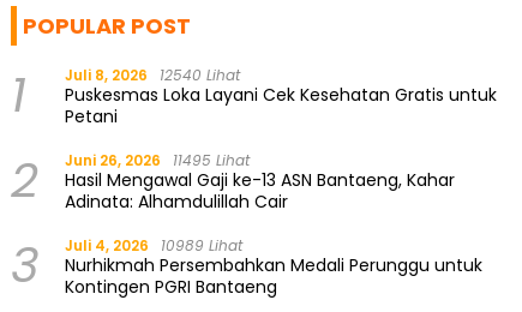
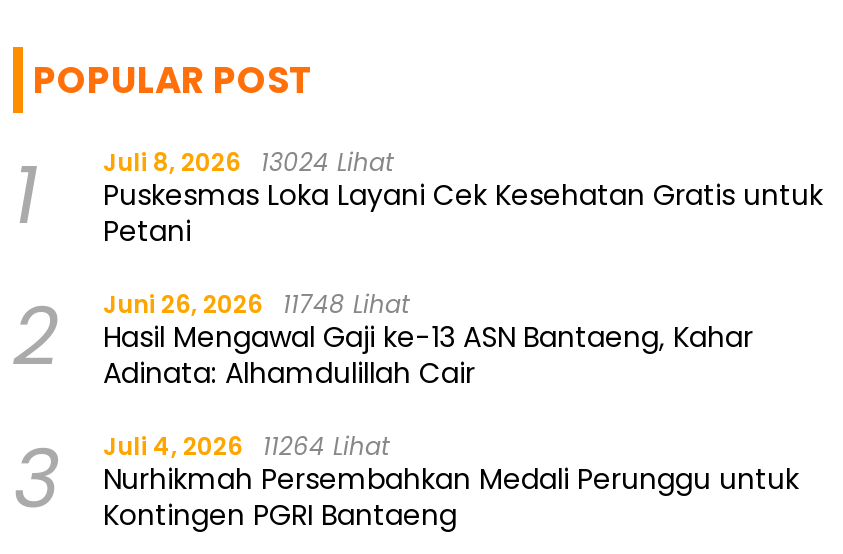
- 1 Juli 8, 2026 12540 Lihat Puskesmas Loka Layani Cek Kesehatan Gratis untuk Petani
+ 1 Juli 8, 2026 13024 Lihat Puskesmas Loka Layani Cek Kesehatan Gratis untuk Petani

- 2 Juni 26, 2026 11495 Lihat Hasil Mengawal Gaji ke-13 ASN Bantaeng, Kahar Adinata: Alhamdulillah Cair
+ 2 Juni 26, 2026 11748 Lihat Hasil Mengawal Gaji ke-13 ASN Bantaeng, Kahar Adinata: Alhamdulillah Cair

- 3 Juli 4, 2026 10989 Lihat Nurhikmah Persembahkan Medali Perunggu untuk Kontingen PGRI Bantaeng
+ 3 Juli 4, 2026 11264 Lihat Nurhikmah Persembahkan Medali Perunggu untuk Kontingen PGRI Bantaeng
